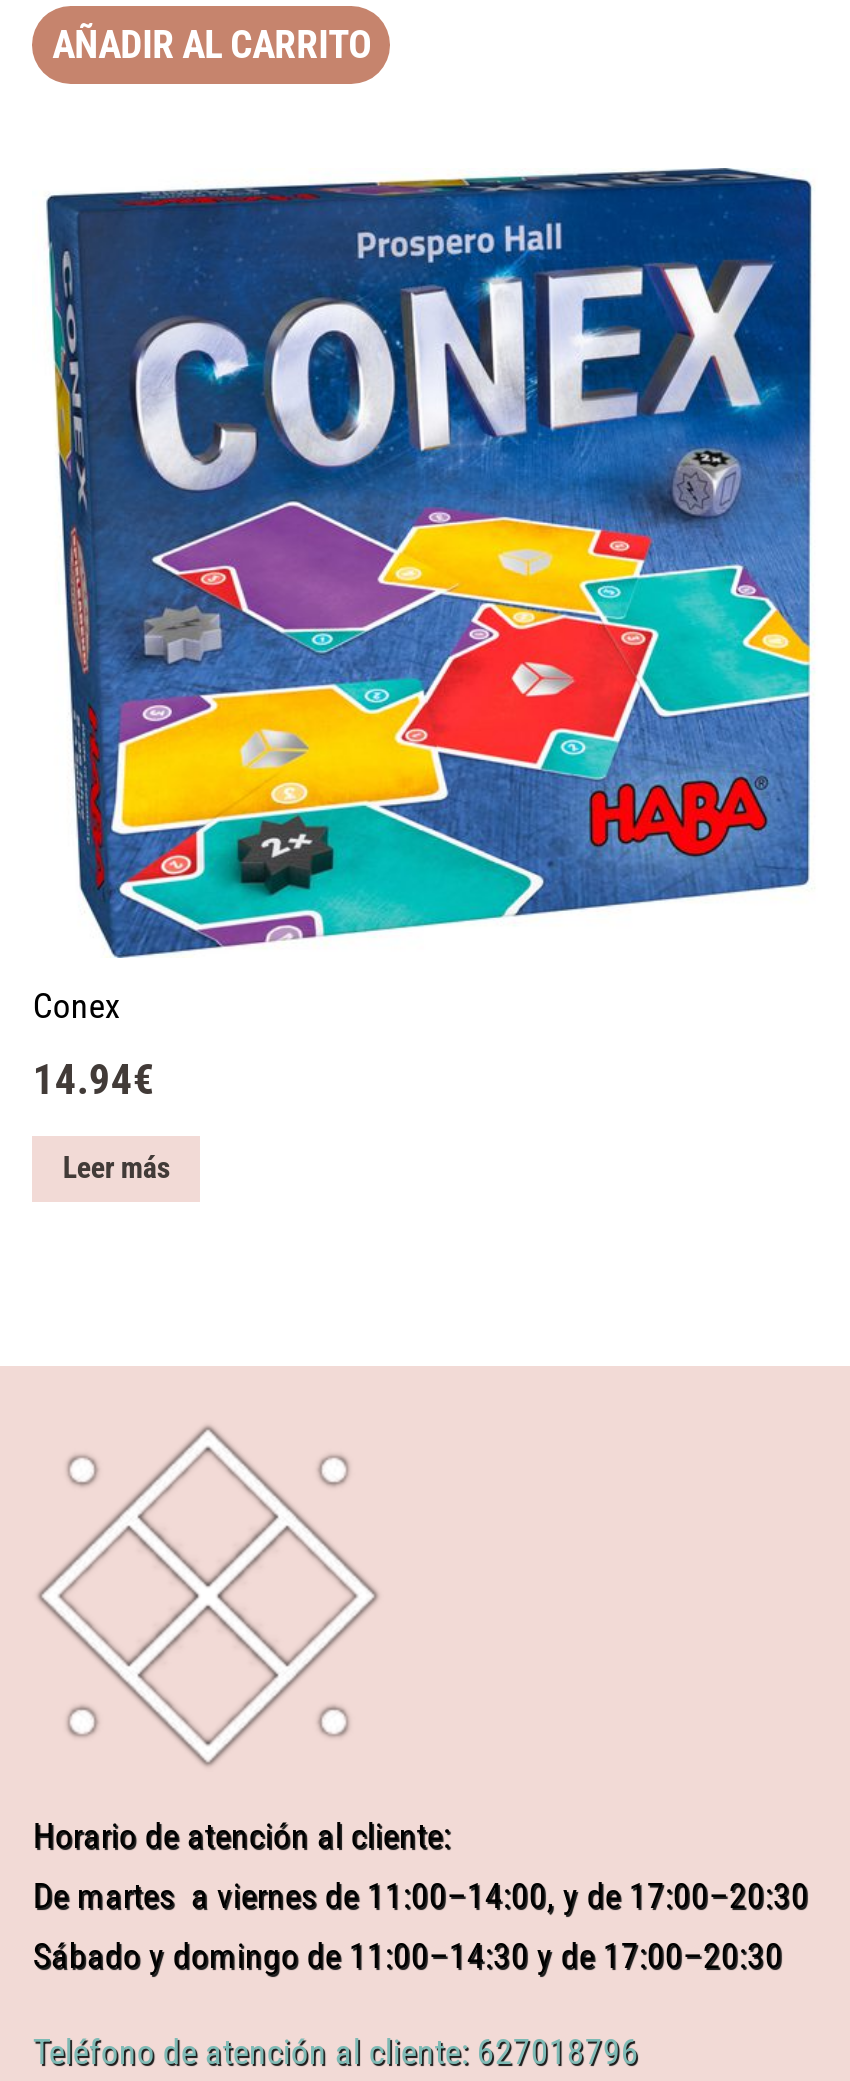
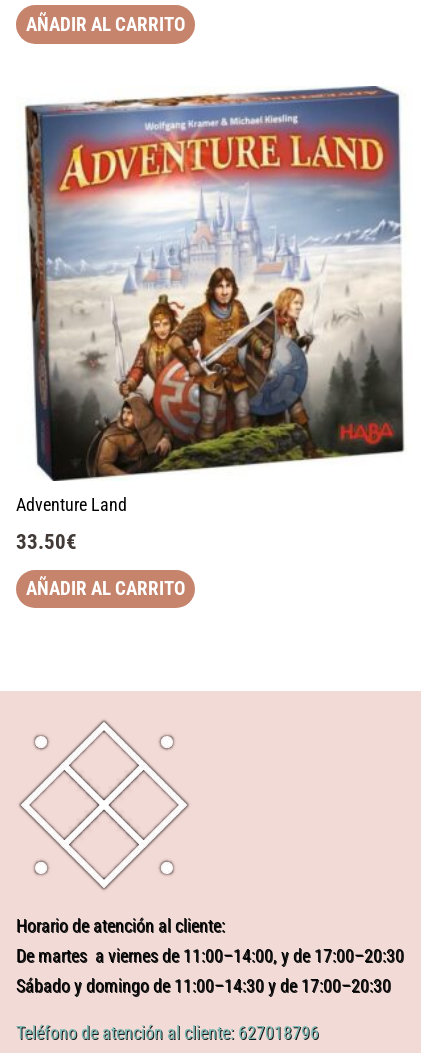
- [image]
- Conex
+ [image]
+ Adventure Land

- 14.94€
+ 33.50€

- Leer más
+ AÑADIR AL CARRITO
